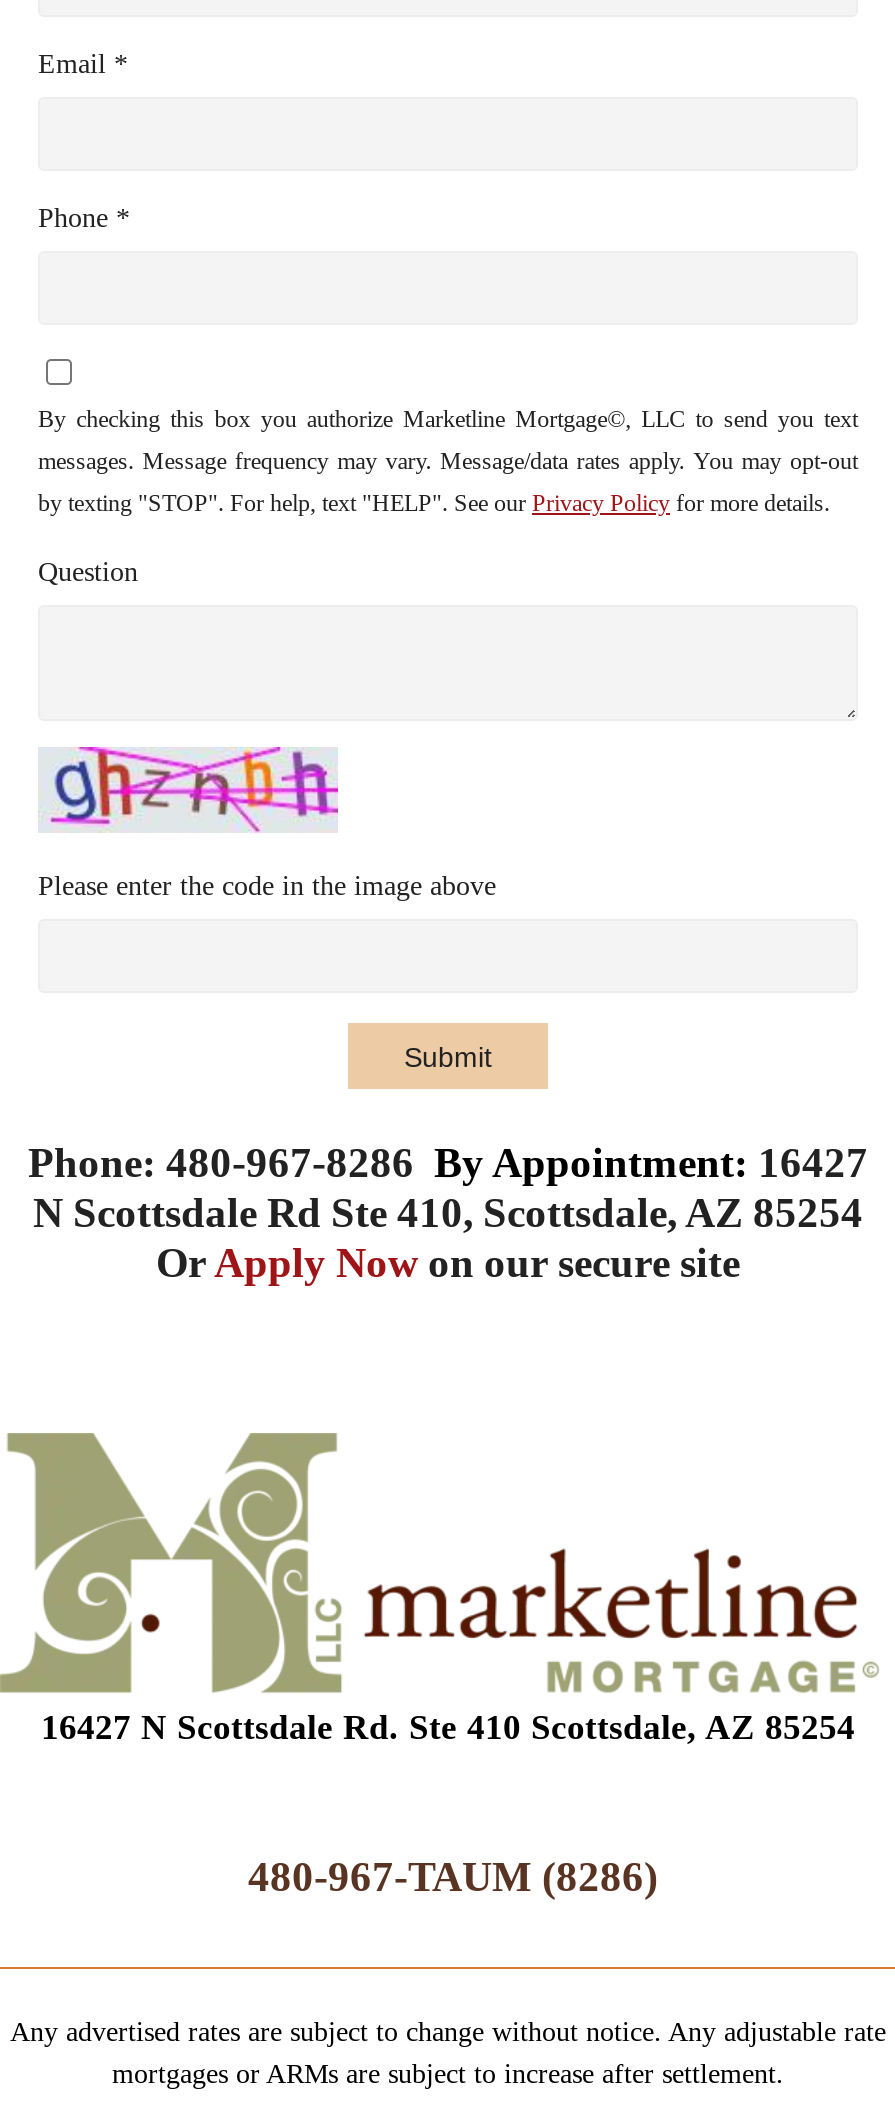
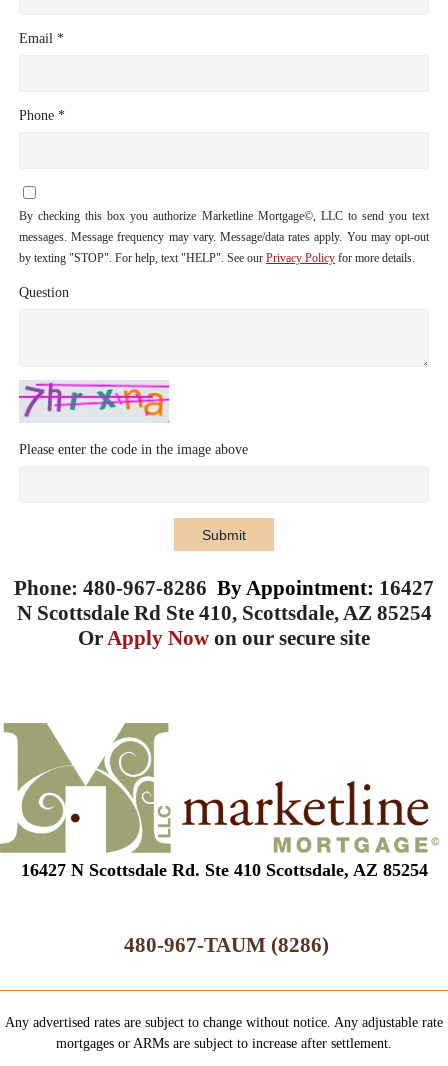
- [image]
+ [image]
